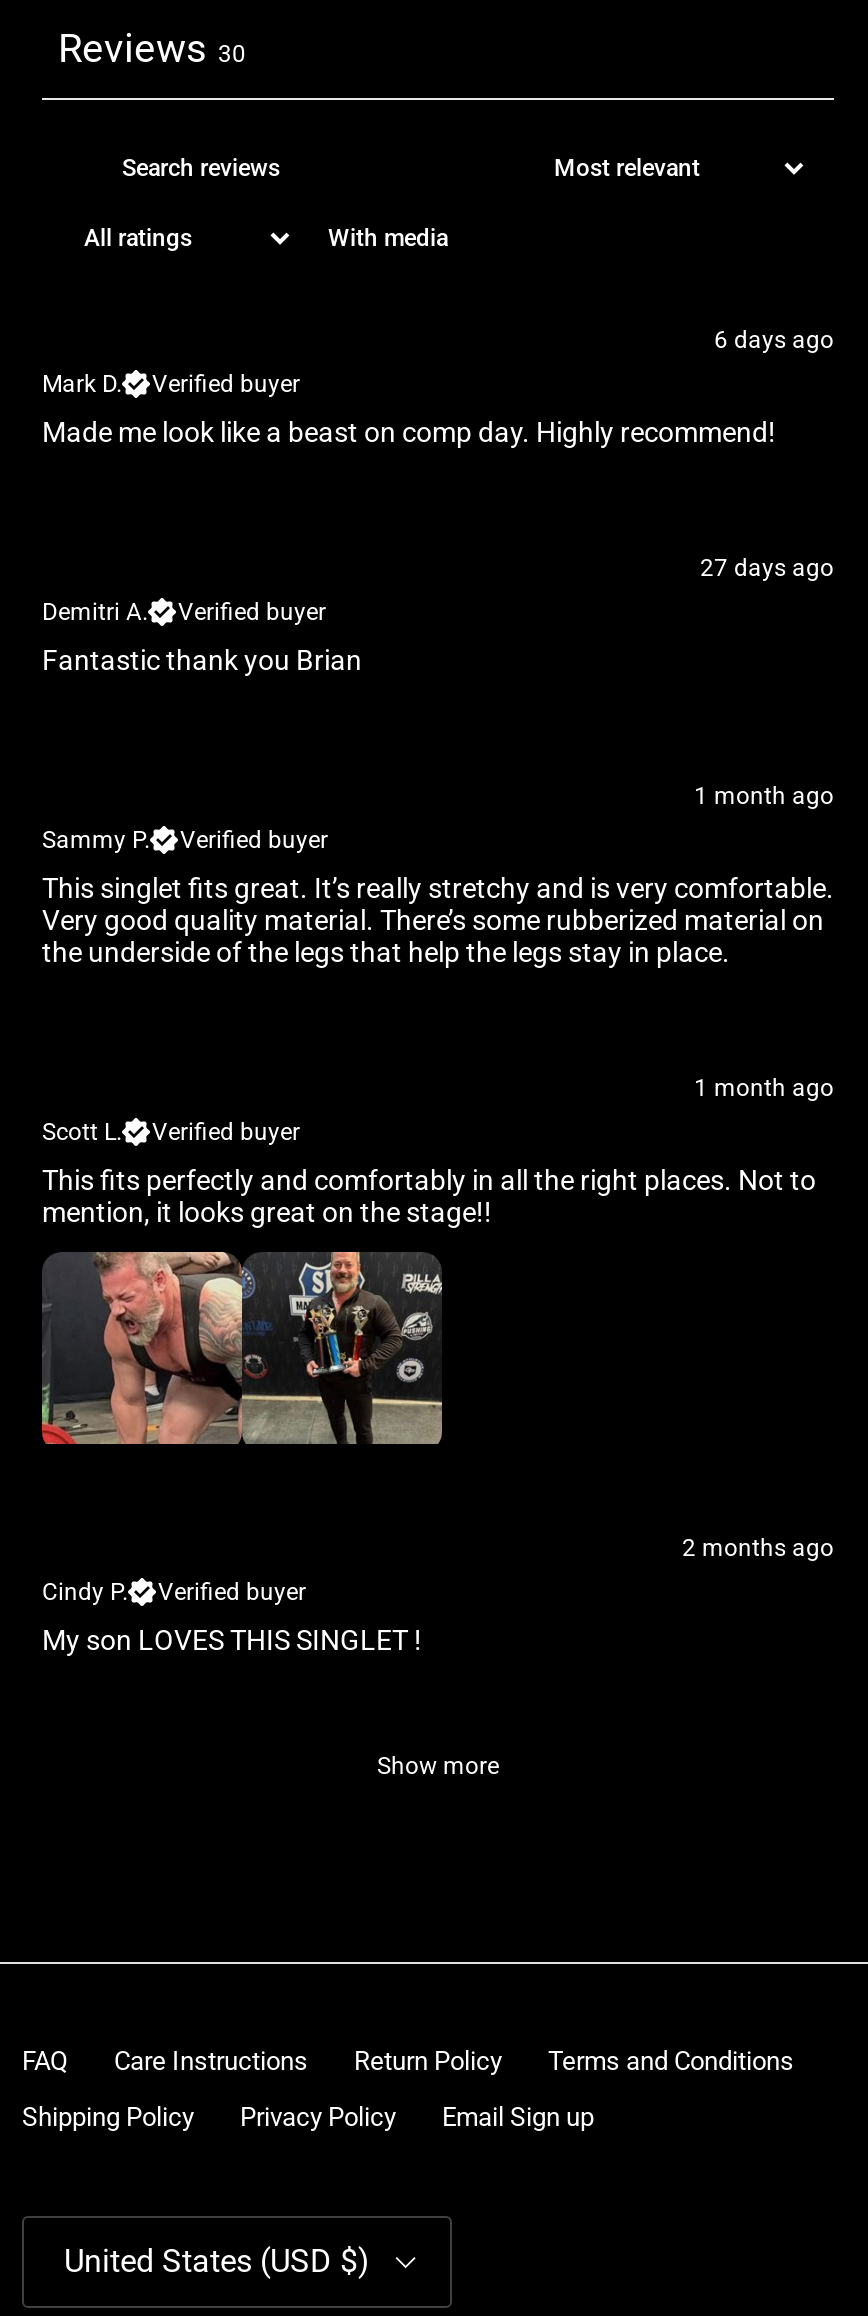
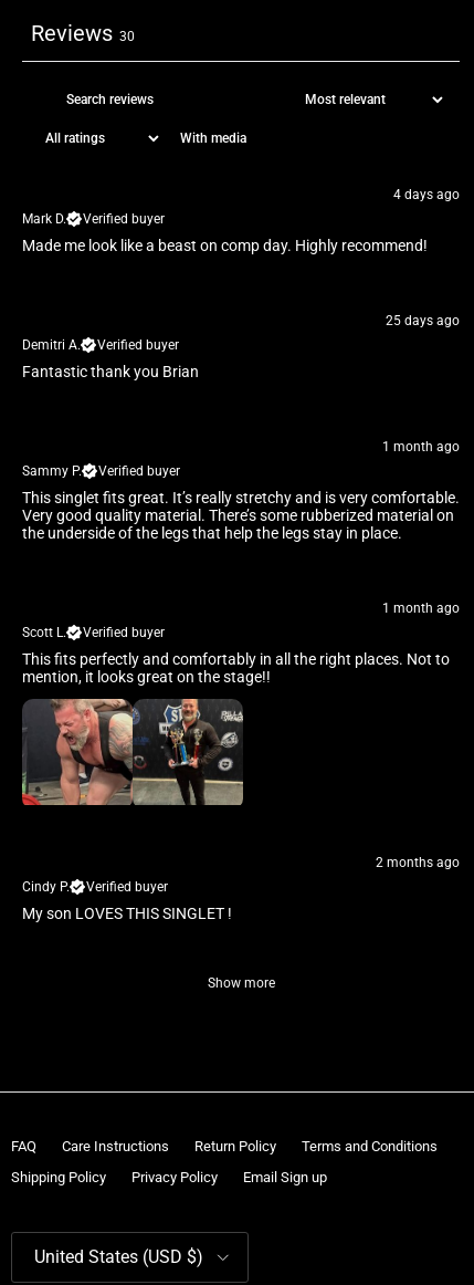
- 6 days ago
+ 4 days ago

- 27 days ago
+ 25 days ago
